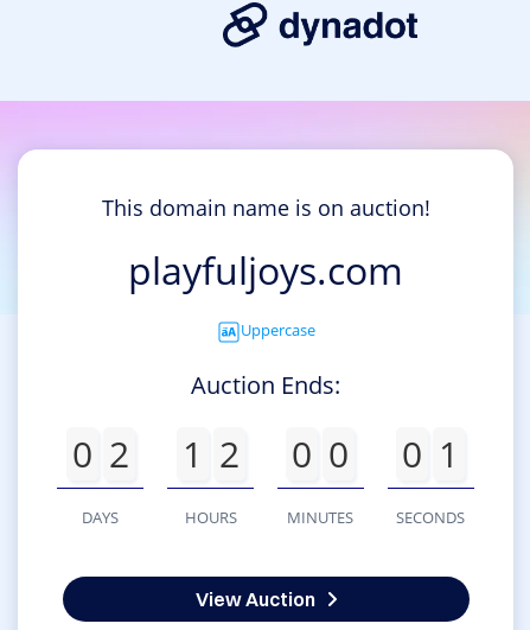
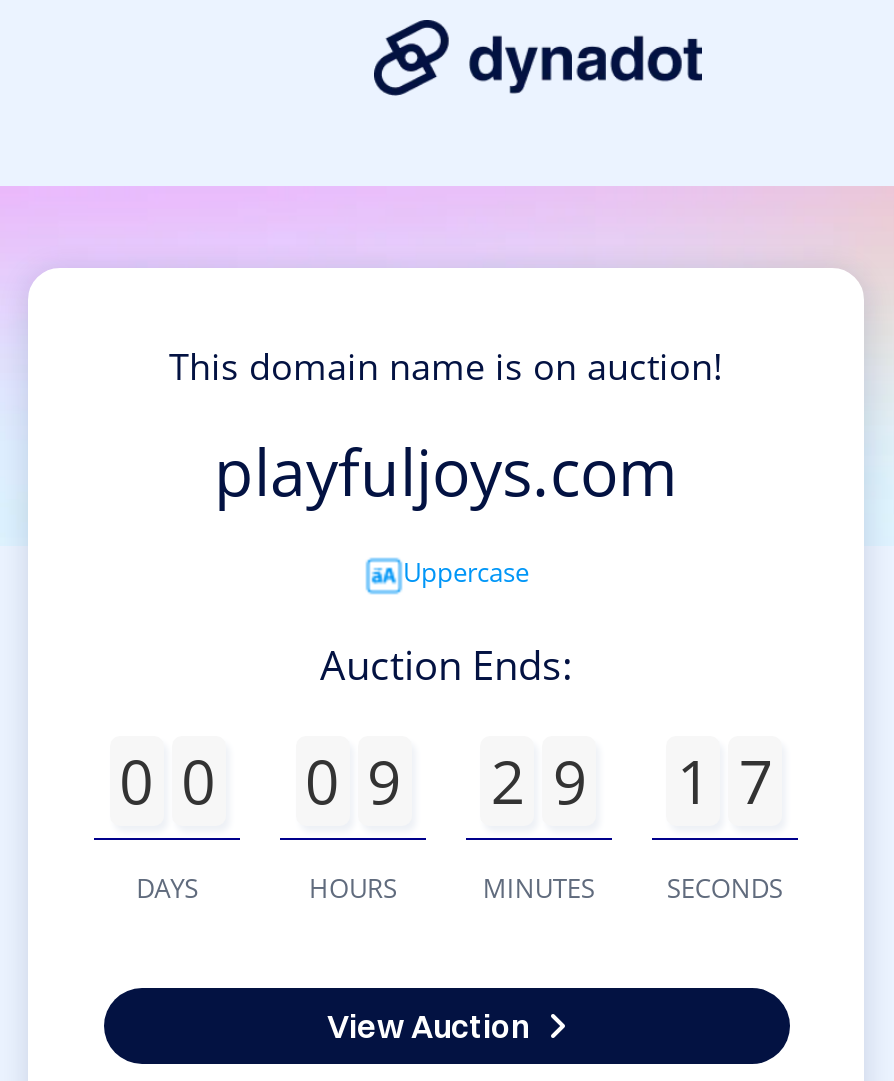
- 0 2
+ 0 0

- 1 2
+ 0 9

- 0 0
+ 2 9

- 0 1
+ 1 7
